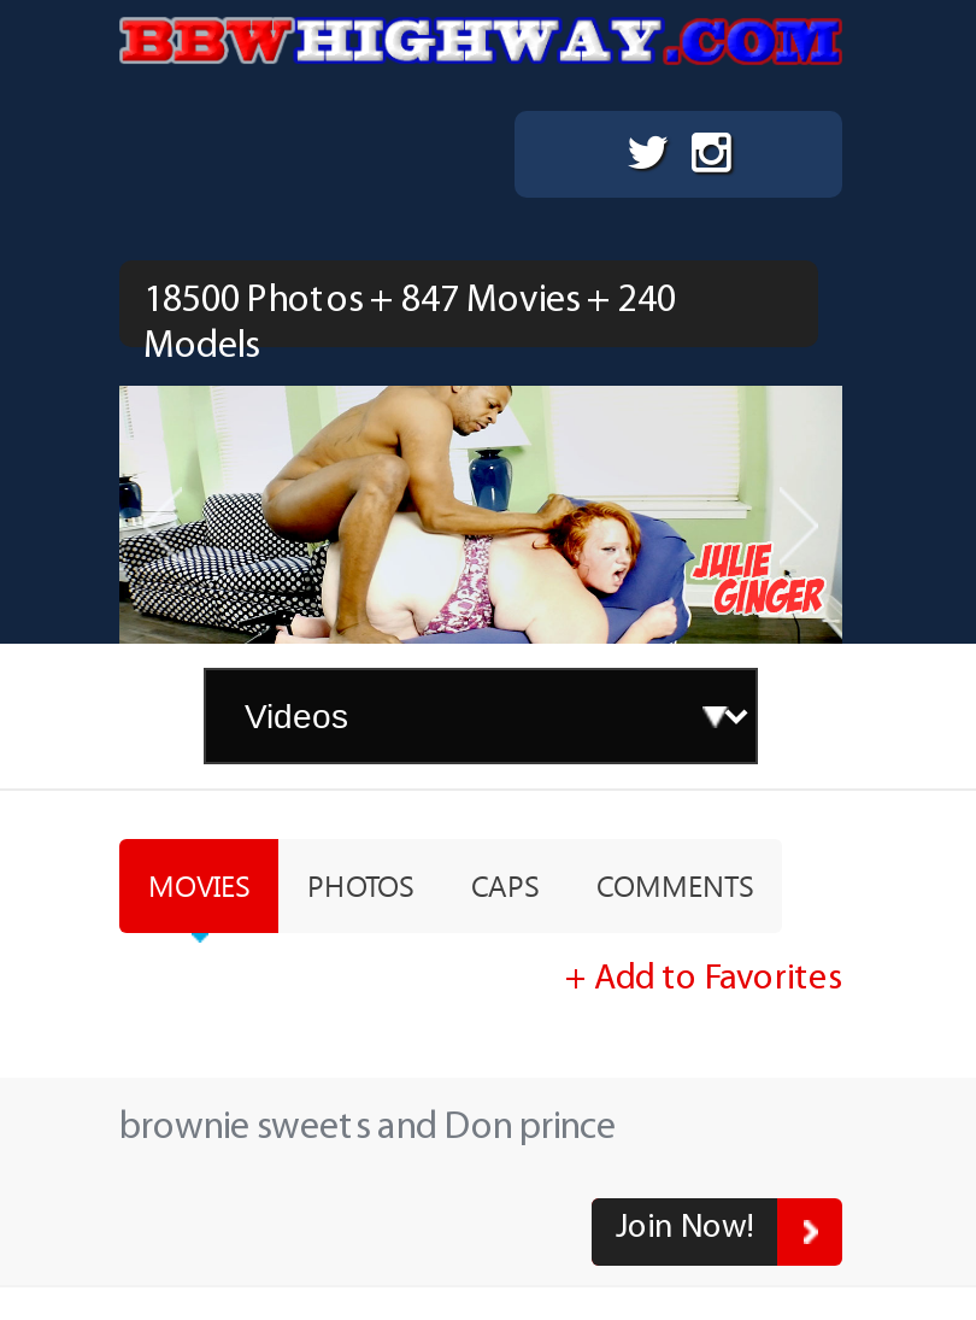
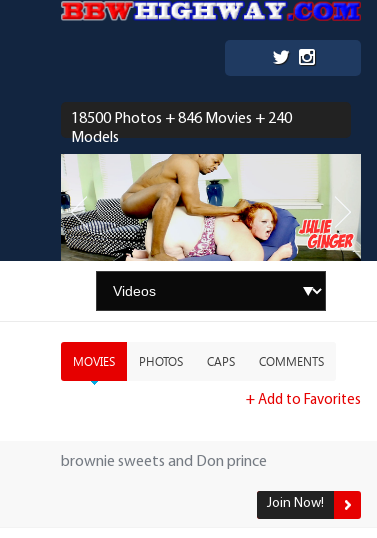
- 18500 Photos + 847 Movies + 240
+ 18500 Photos + 846 Movies + 240
